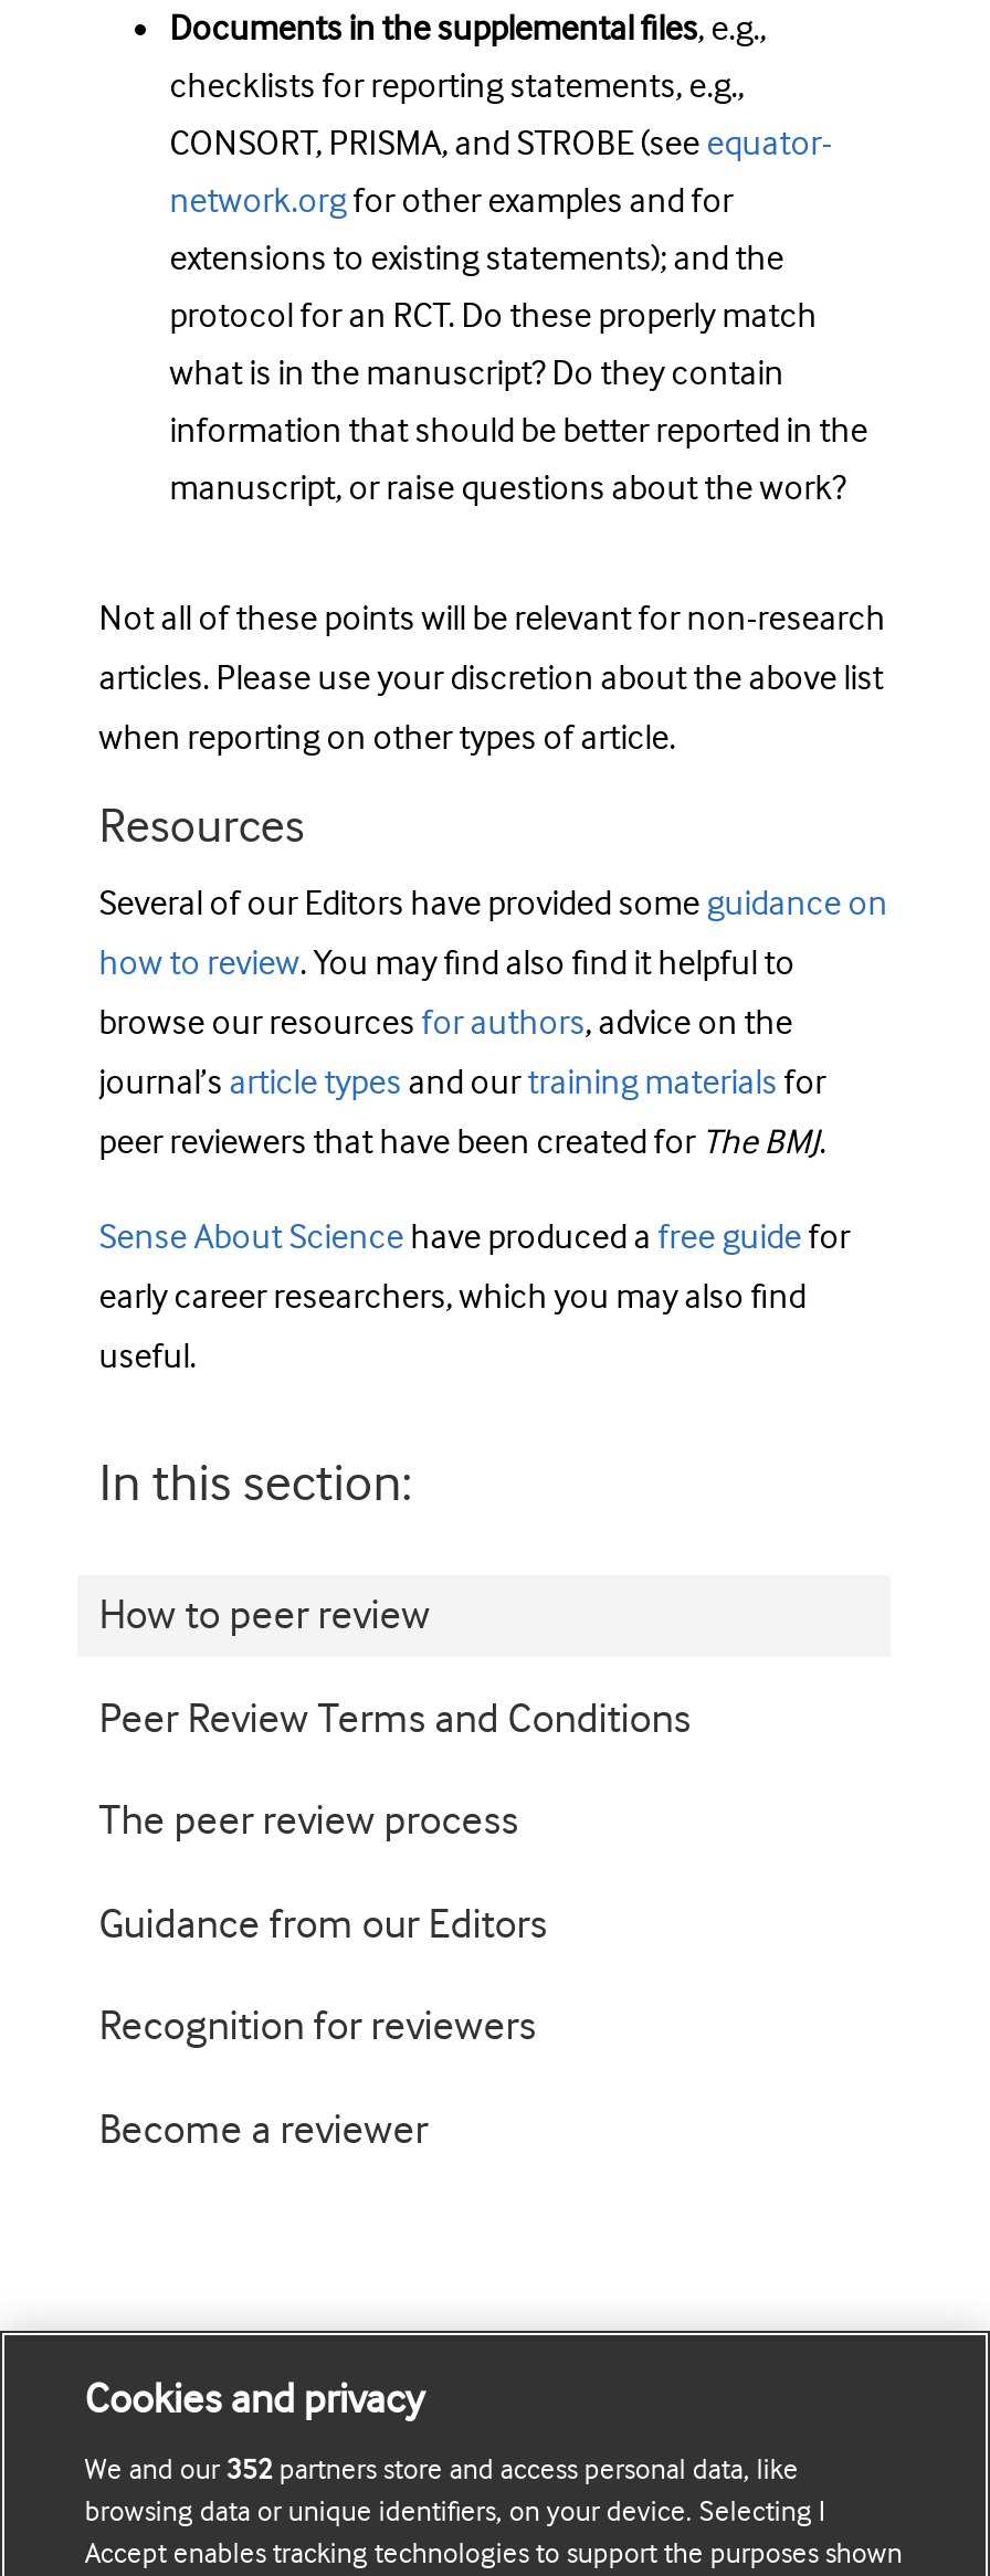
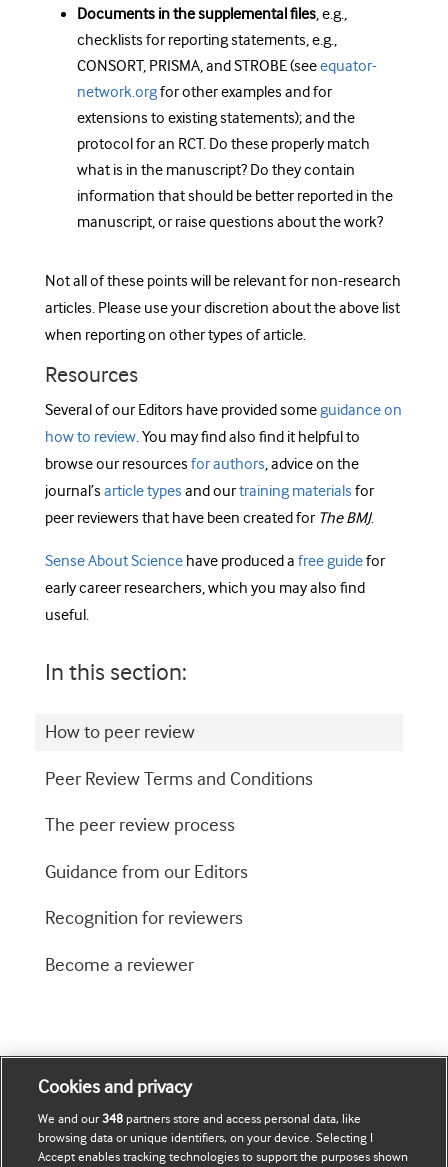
- We and our 352 partners store and access personal data, like
+ We and our 348 partners store and access personal data, like
